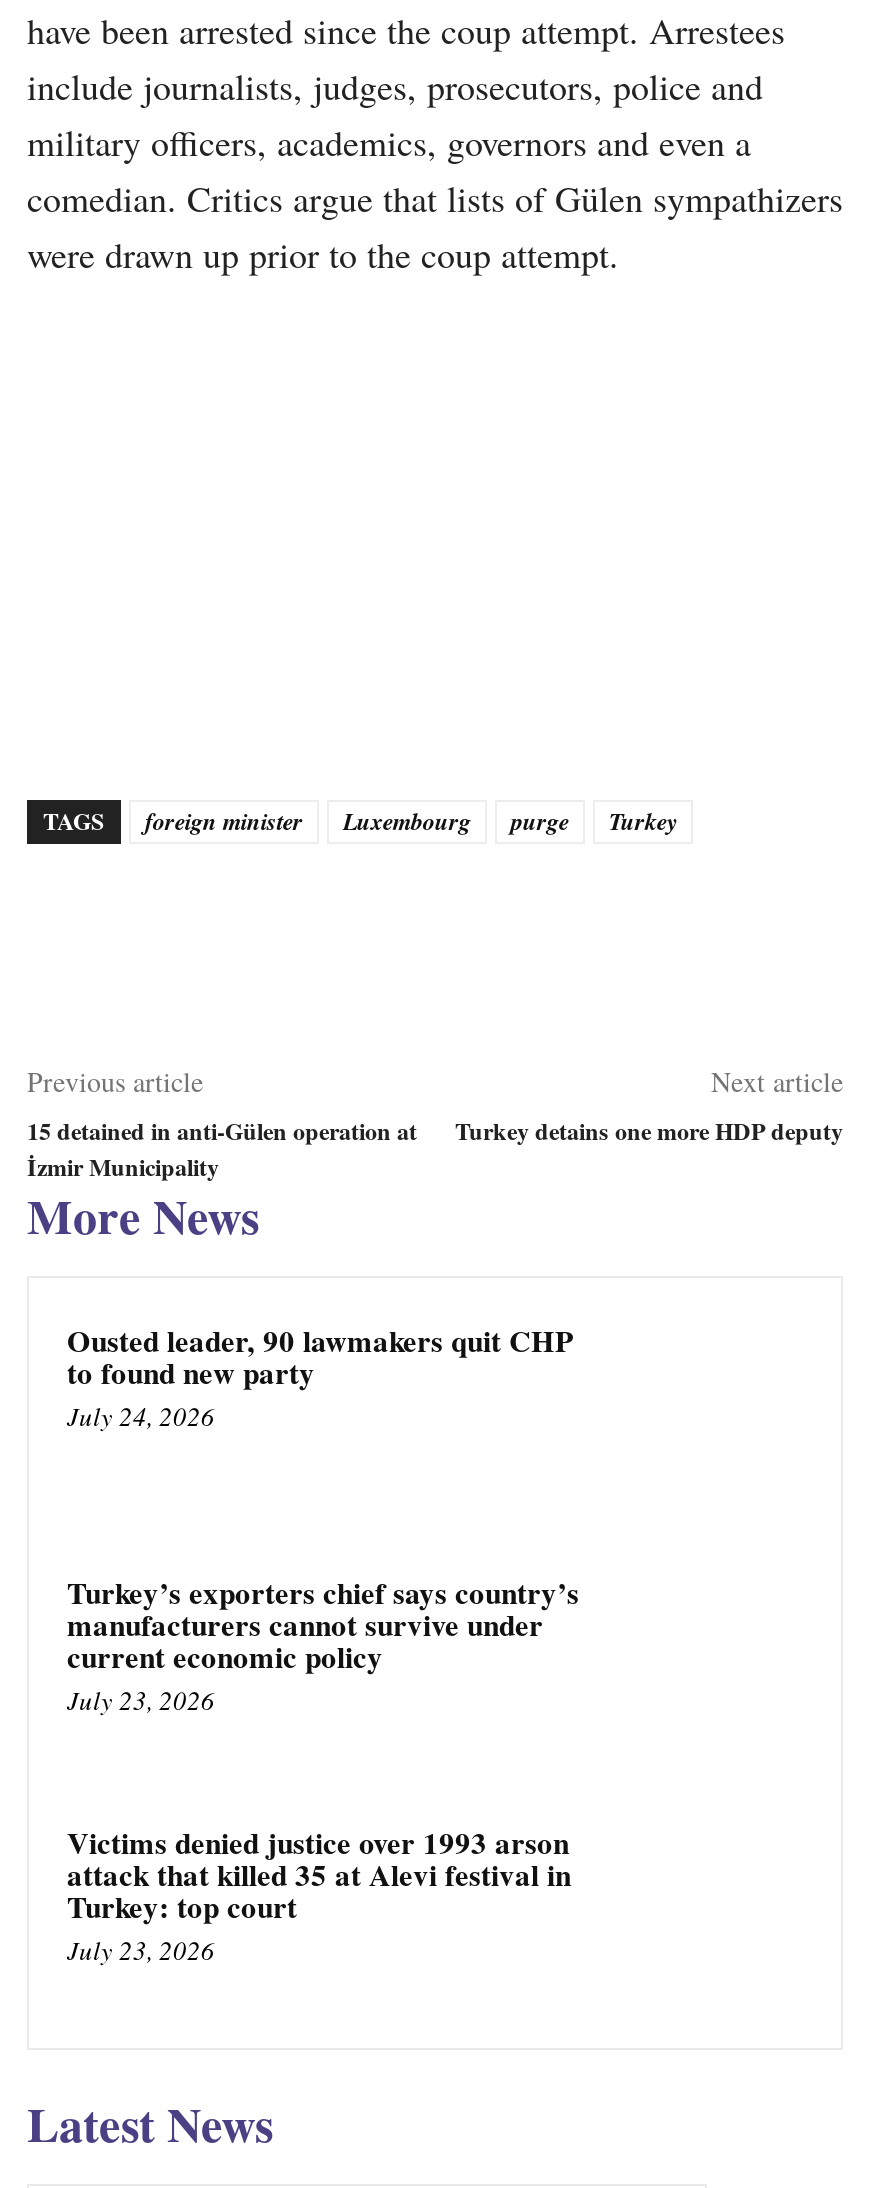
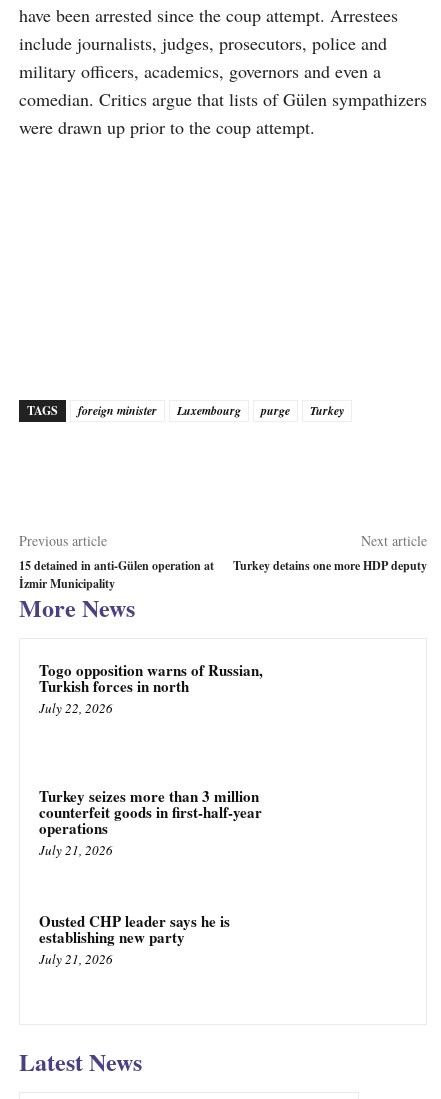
- Ousted leader, 90 lawmakers quit CHP
- to found new party
- July 24, 2026
+ Togo opposition warns of Russian,
+ Turkish forces in north
+ July 22, 2026

- Turkey’s exporters chief says country’s
- manufacturers cannot survive under
- current economic policy
- July 23, 2026
+ Turkey seizes more than 3 million
+ counterfeit goods in first-half-year
+ operations
+ July 21, 2026

- Victims denied justice over 1993 arson
- attack that killed 35 at Alevi festival in
- Turkey: top court
- July 23, 2026
+ Ousted CHP leader says he is
+ establishing new party
+ July 21, 2026
